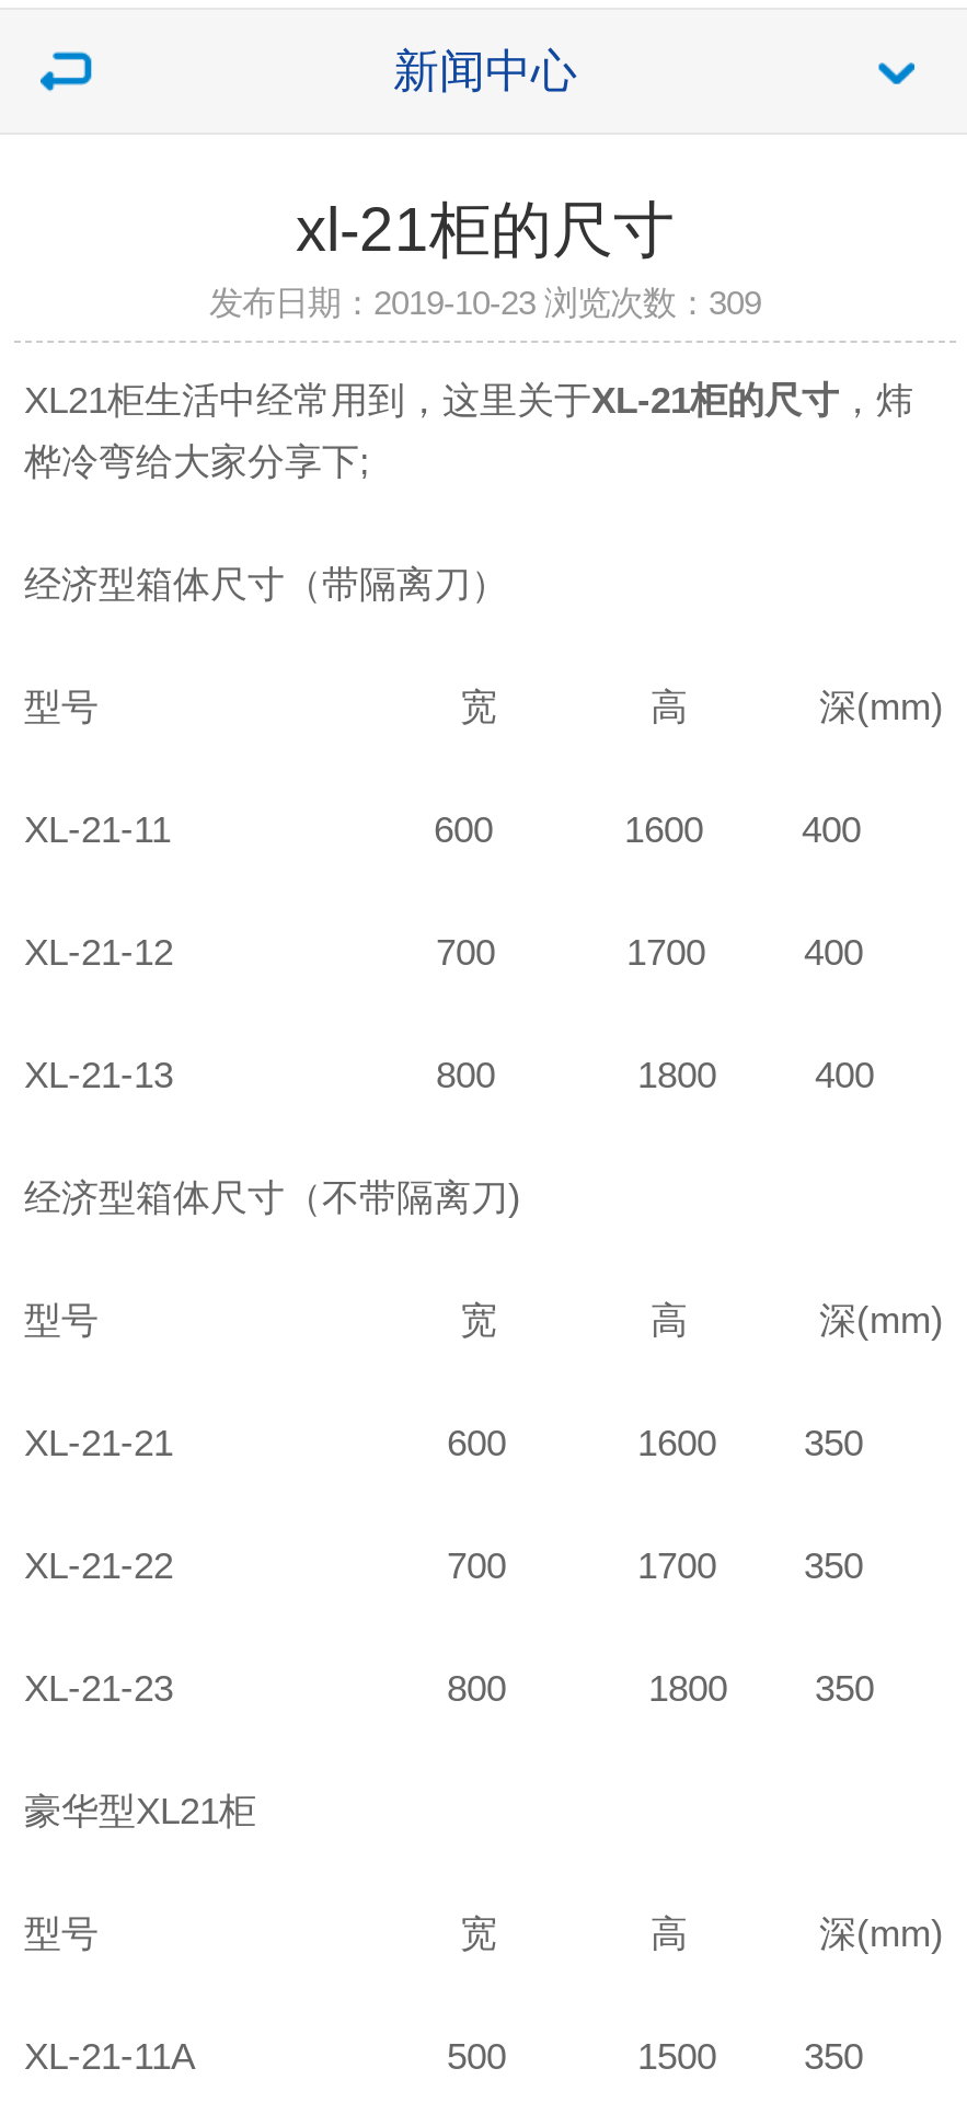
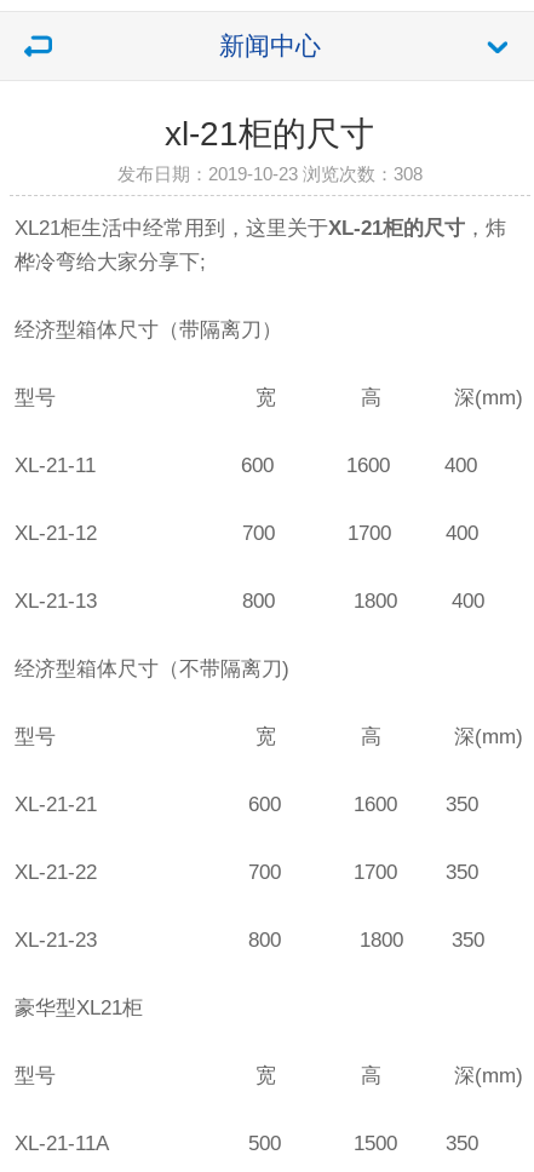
- 发布日期：2019-10-23 浏览次数：309
+ 发布日期：2019-10-23 浏览次数：308
